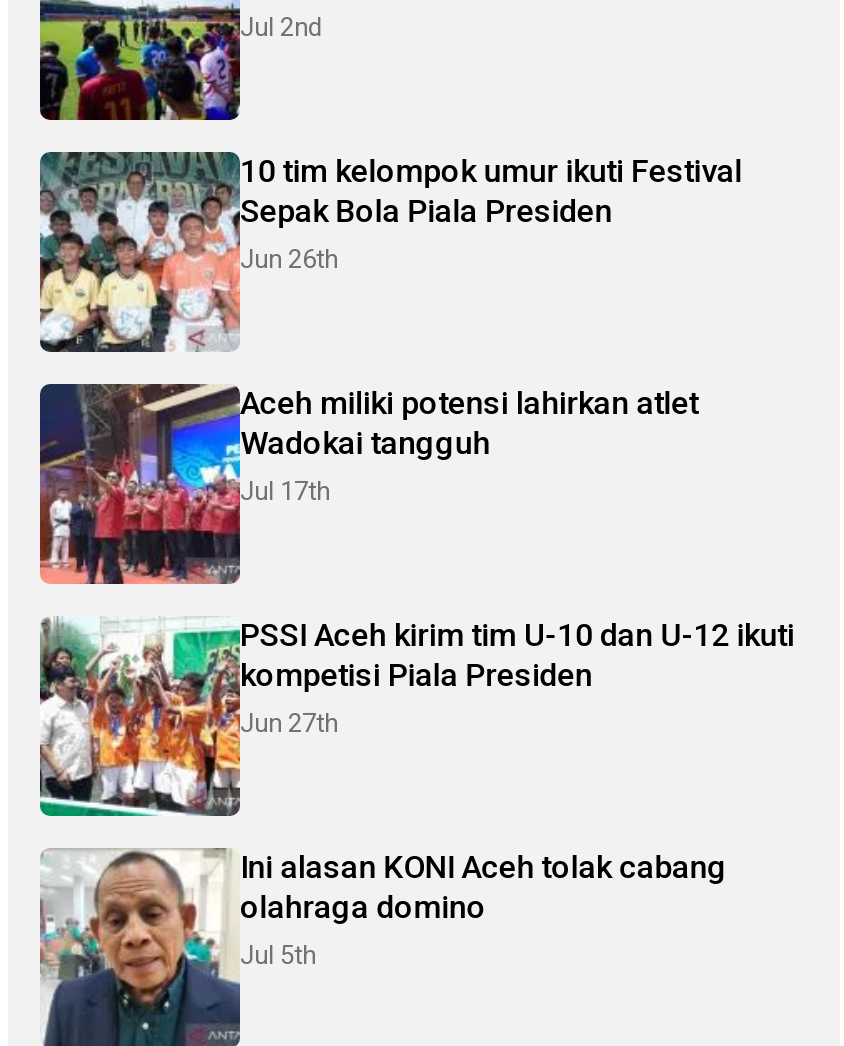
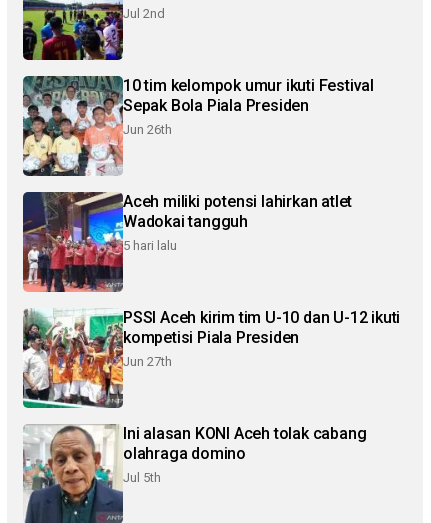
- Jul 17th
+ 5 hari lalu
